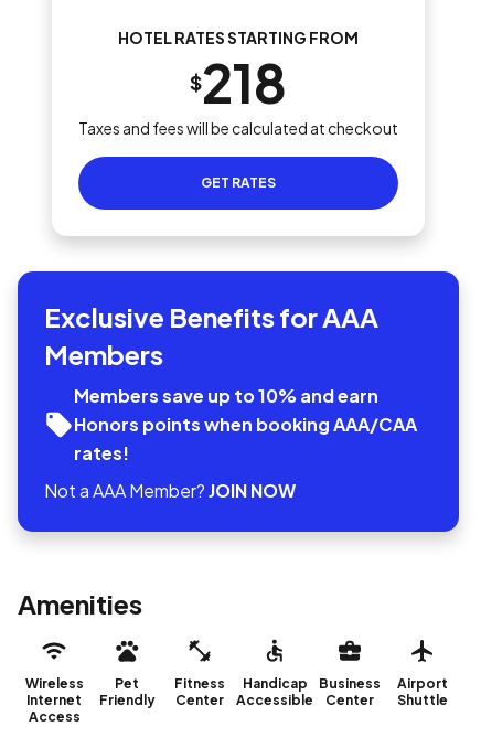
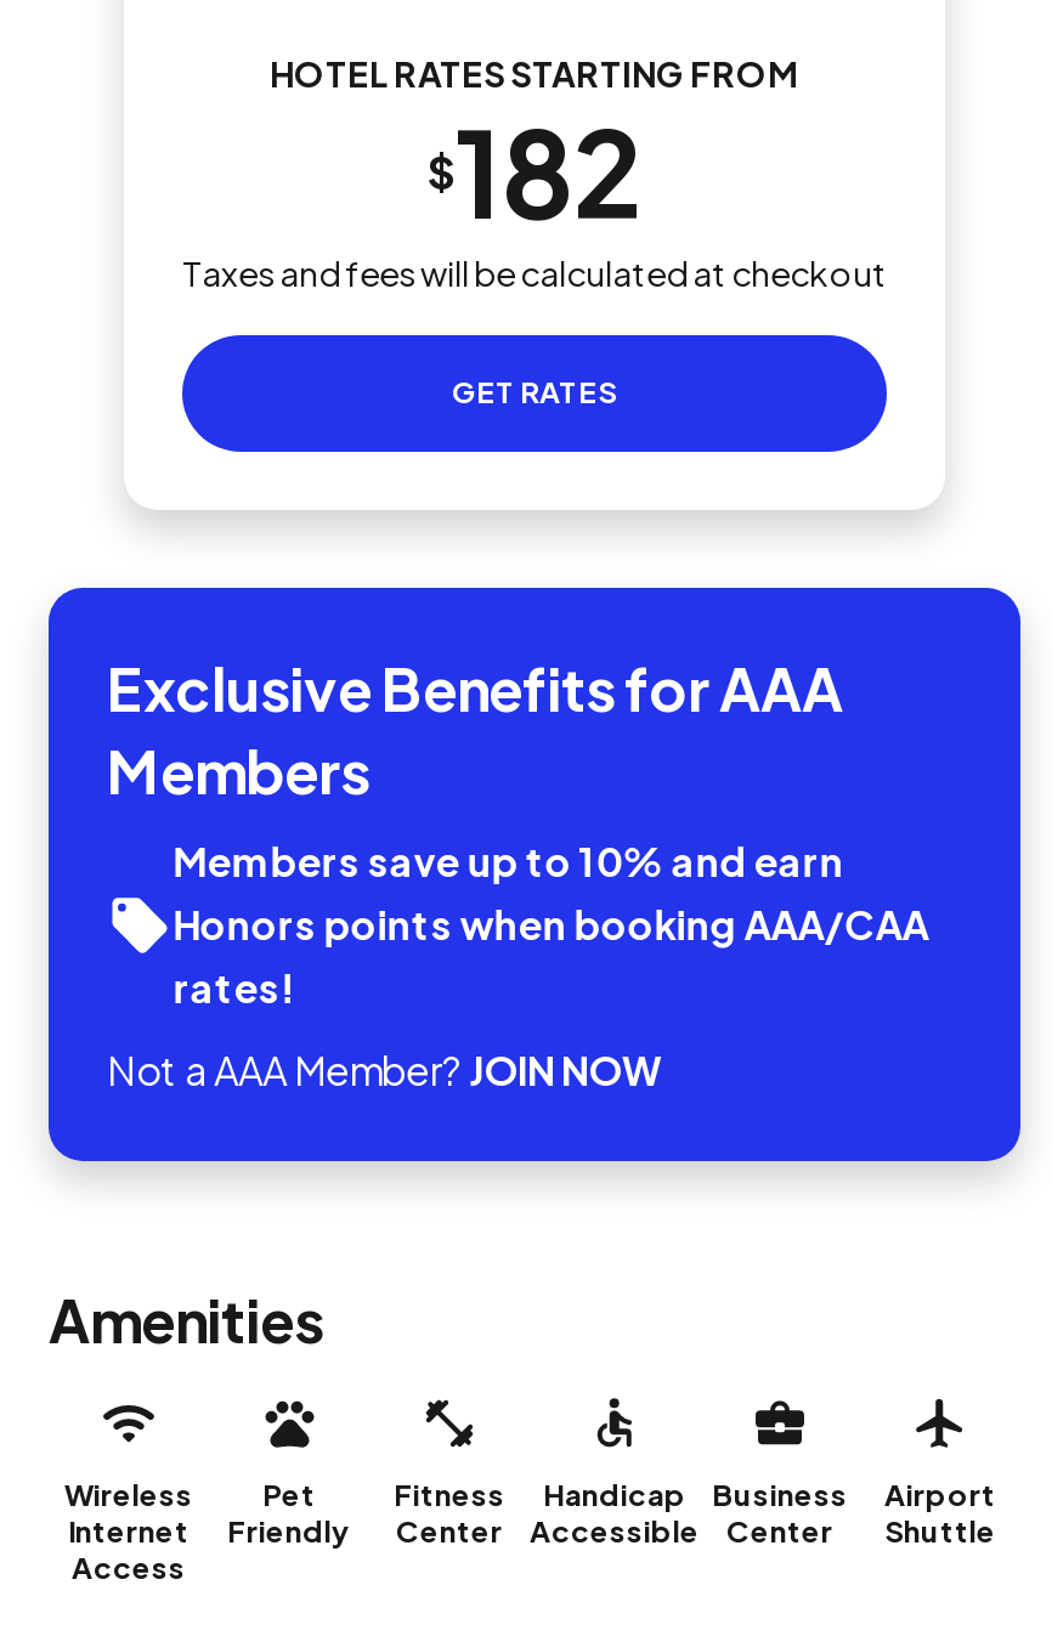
- $218
+ $182
